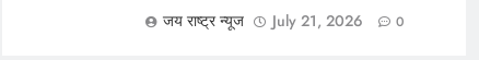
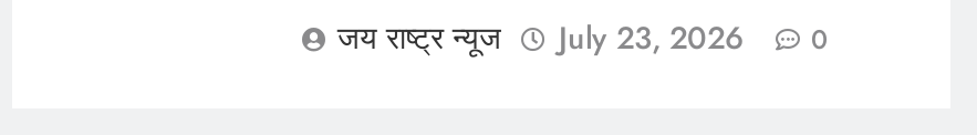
- जय राष्ट्र न्यूज July 21, 2026 0
+ जय राष्ट्र न्यूज July 23, 2026 0
